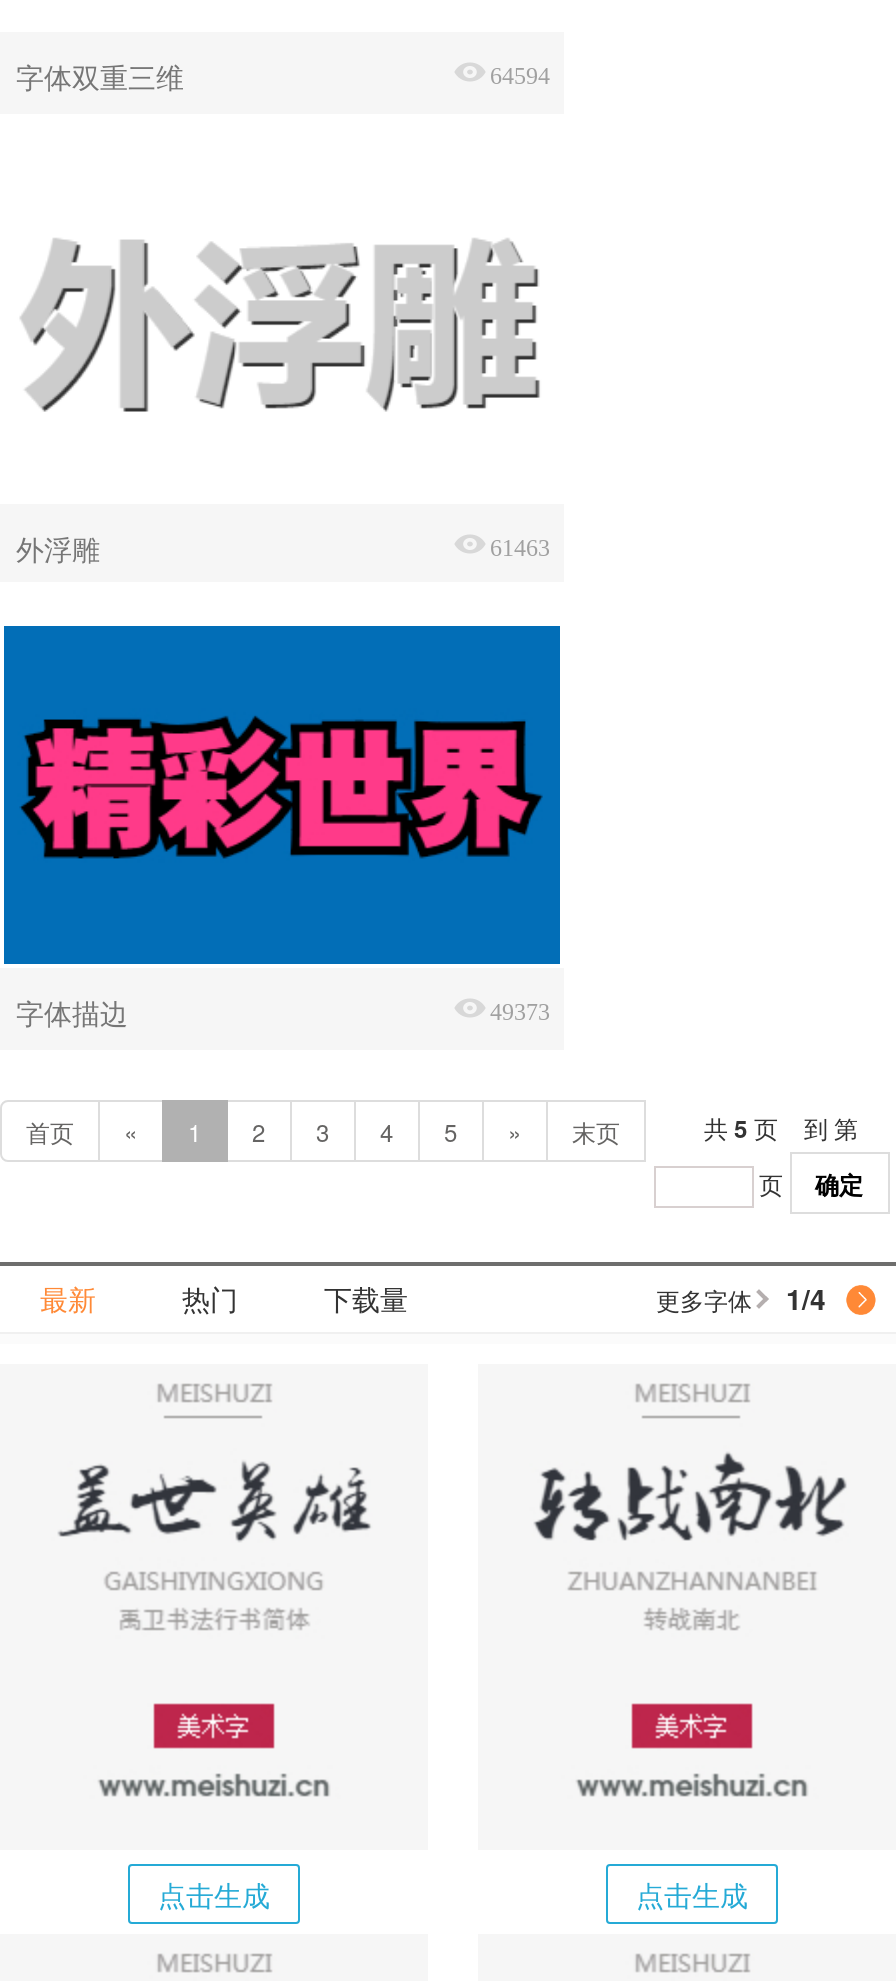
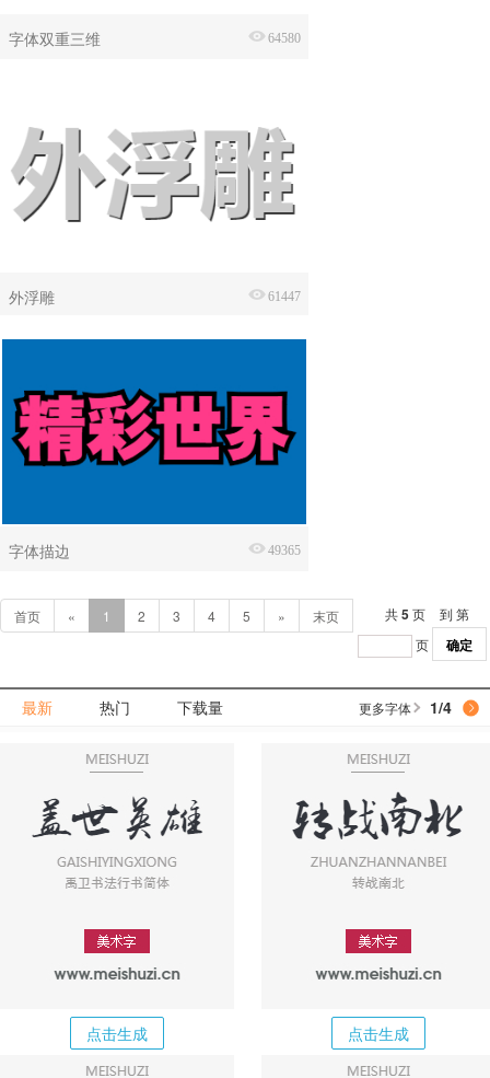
- 64594
+ 64580

- 61463
+ 61447

- 49373
+ 49365
